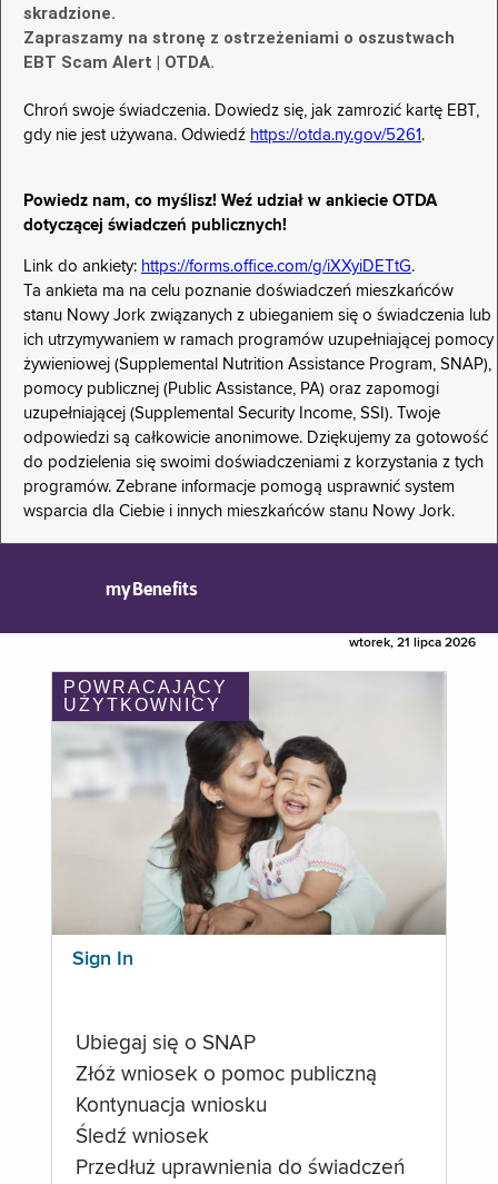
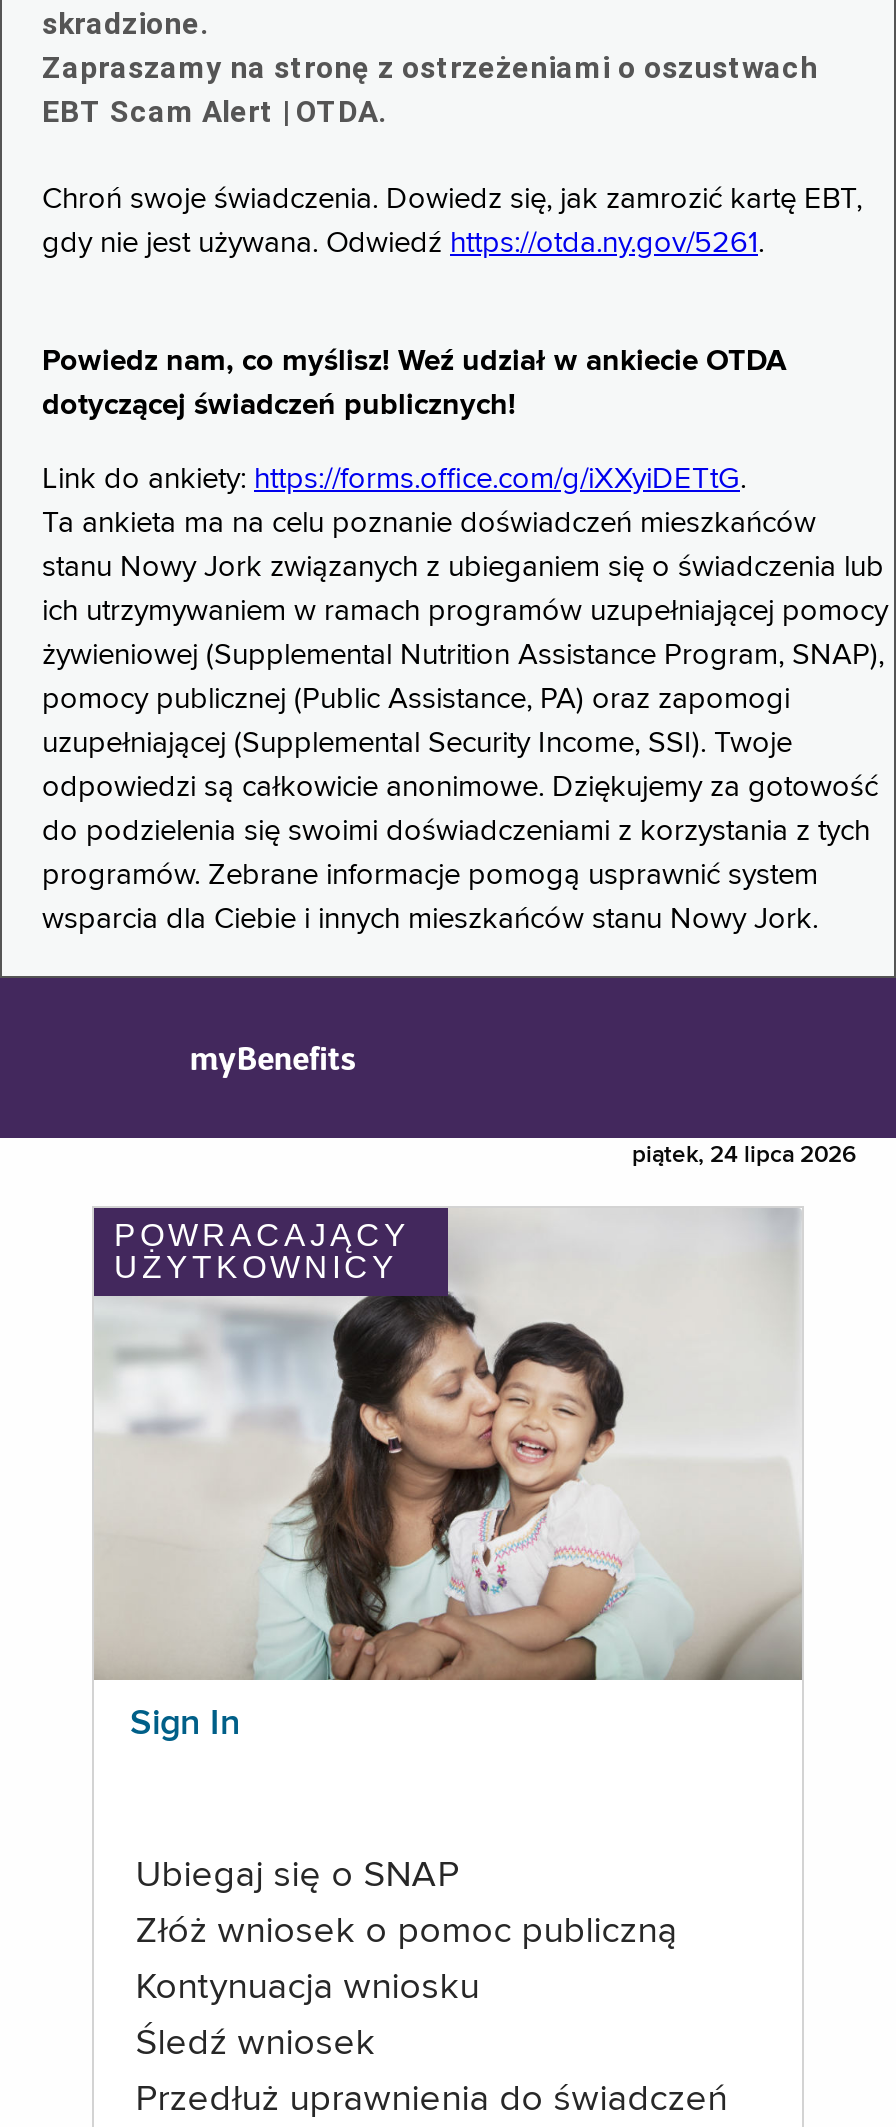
- wtorek, 21 lipca 2026
+ piątek, 24 lipca 2026
